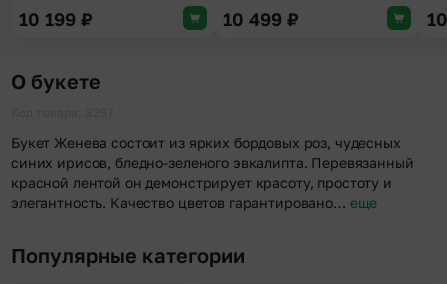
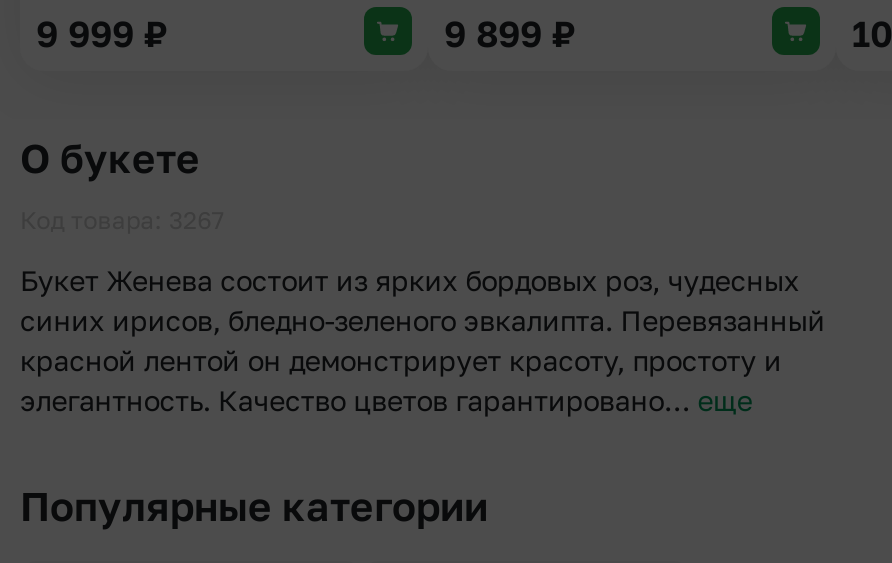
- 10 199 ₽
+ 9 999 ₽

- 10 499 ₽
+ 9 899 ₽
